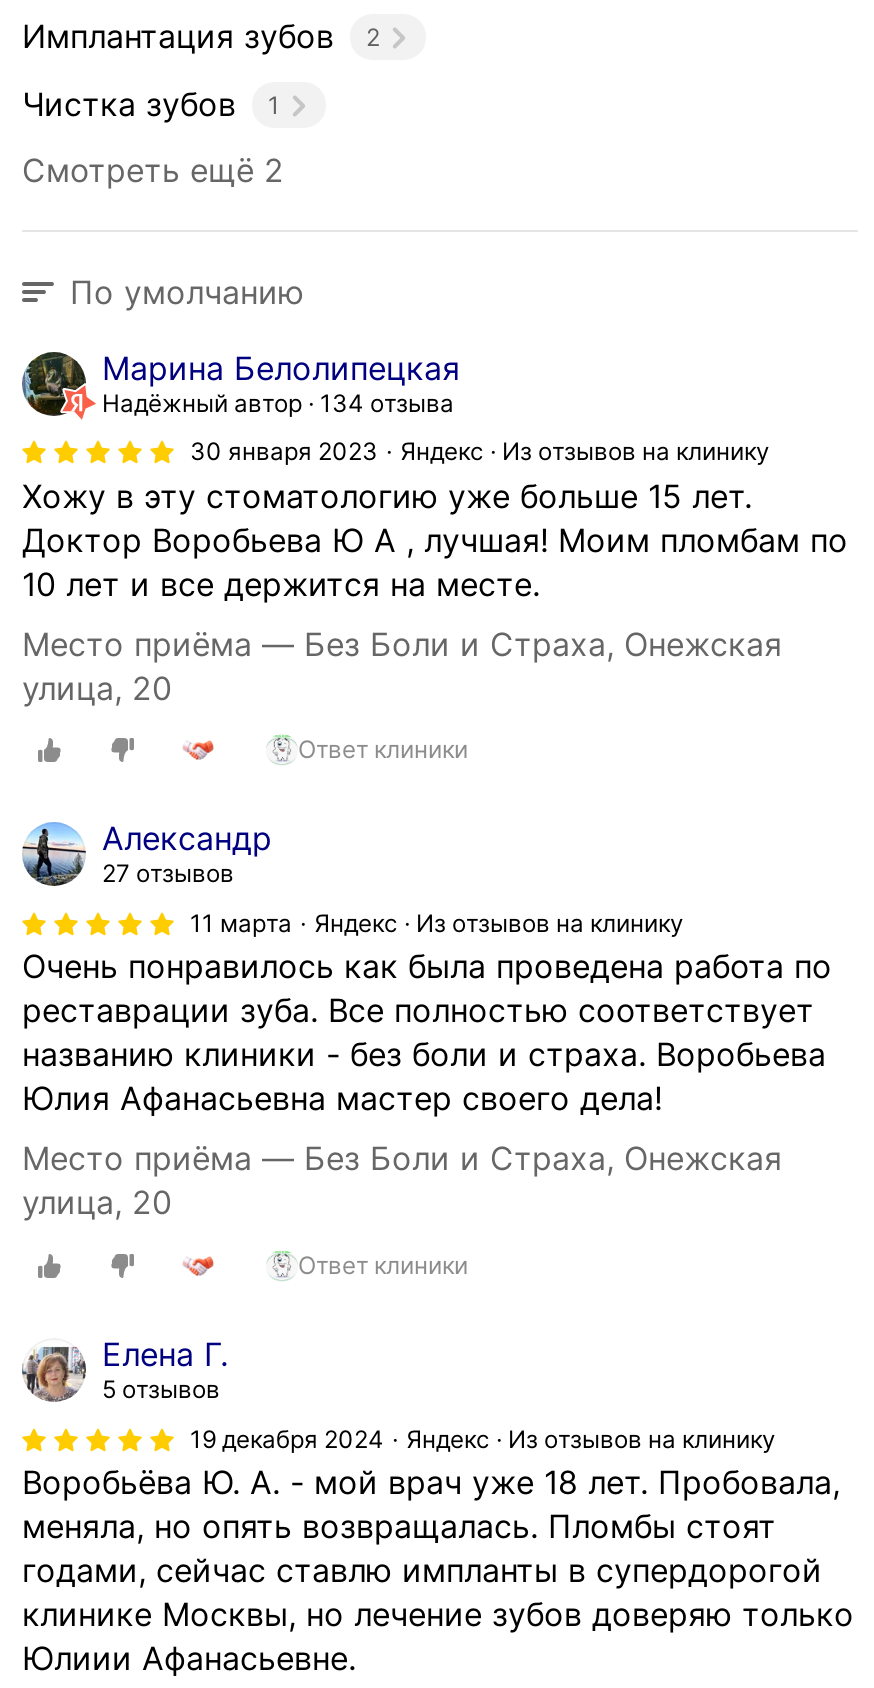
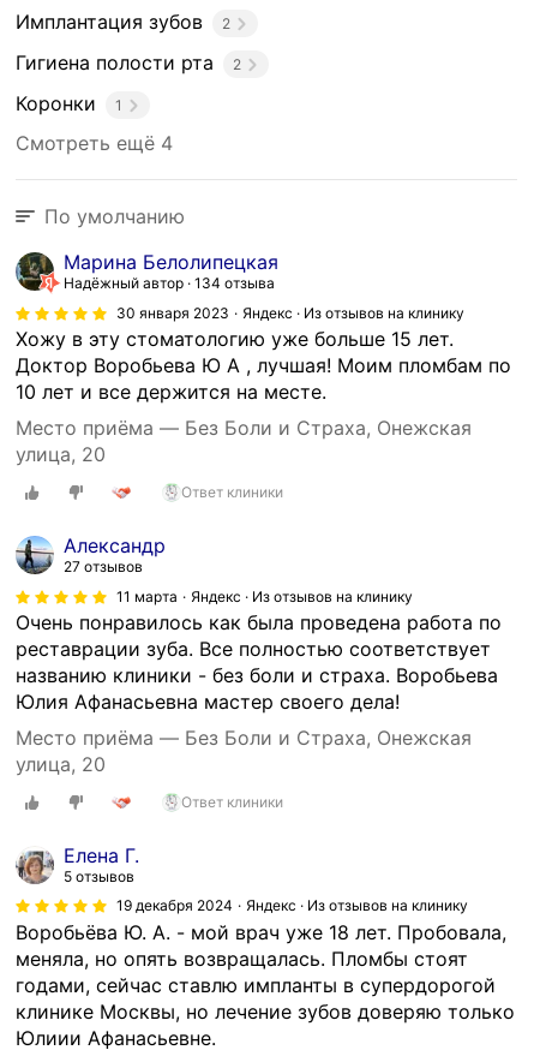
- Чистка зубов
+ Гигиена полости рта
+ 2
+ Коронки

- Смотреть ещё 2
+ Смотреть ещё 4
